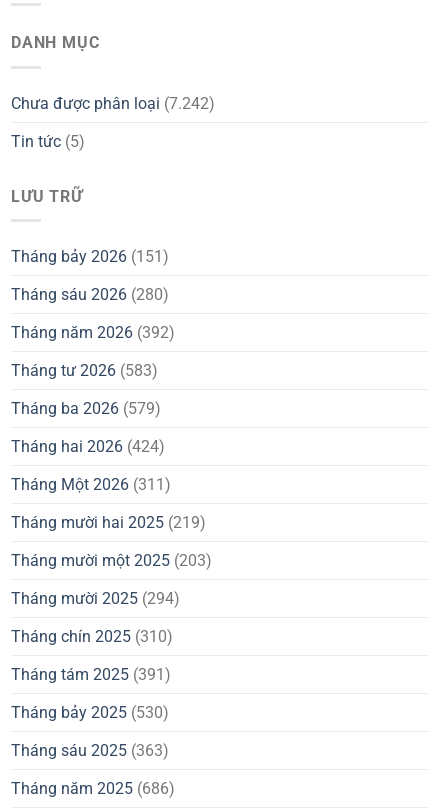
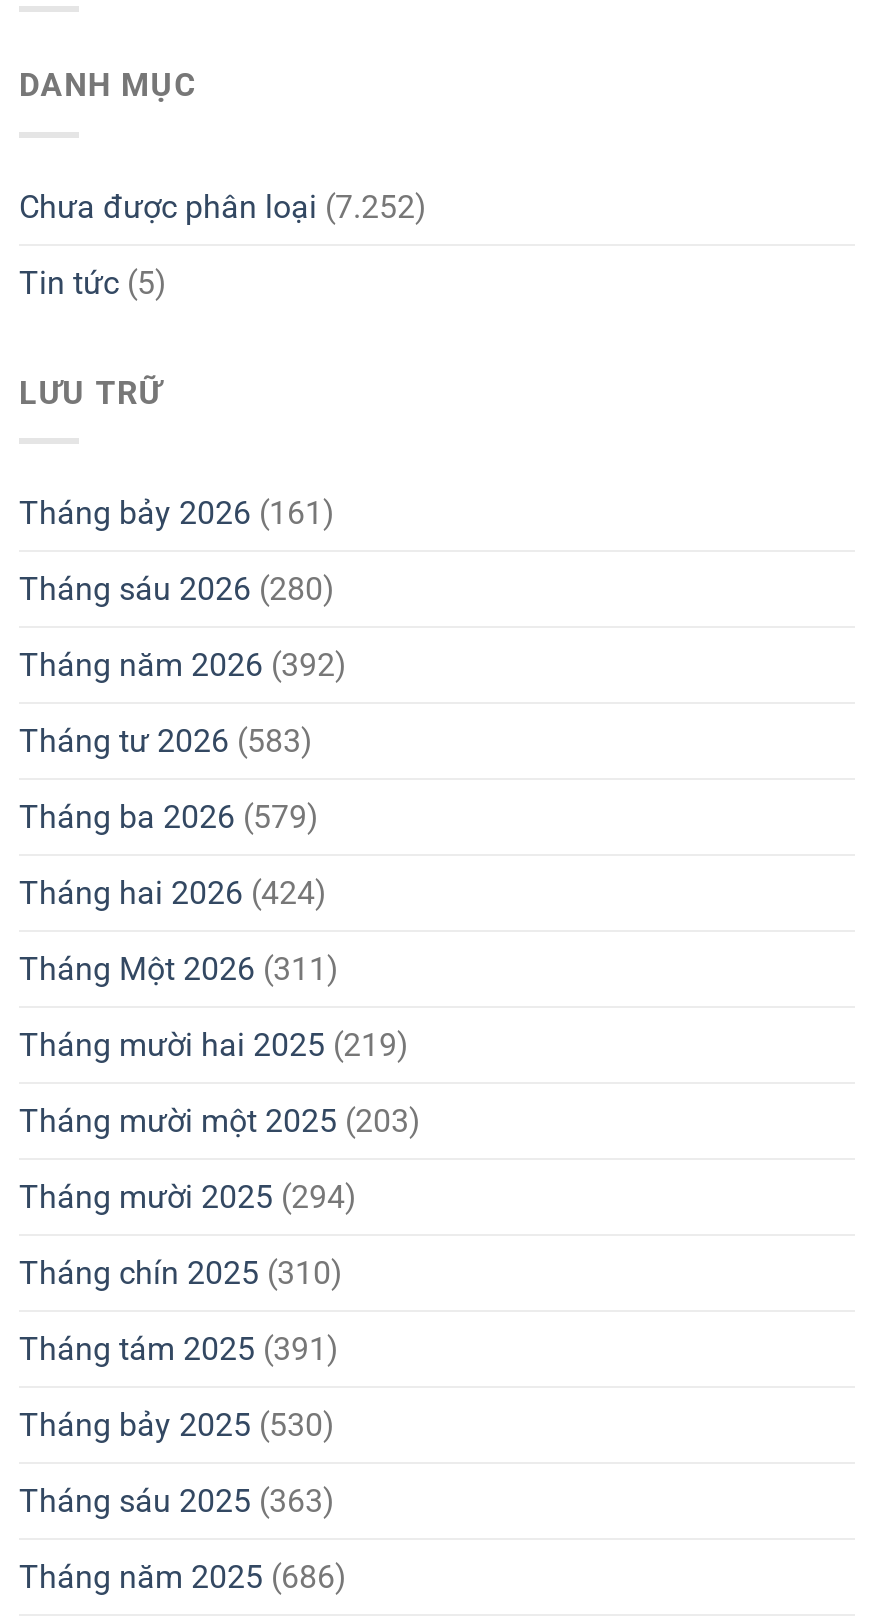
- Chưa được phân loại (7.242)
+ Chưa được phân loại (7.252)

- Tháng bảy 2026 (151)
+ Tháng bảy 2026 (161)
